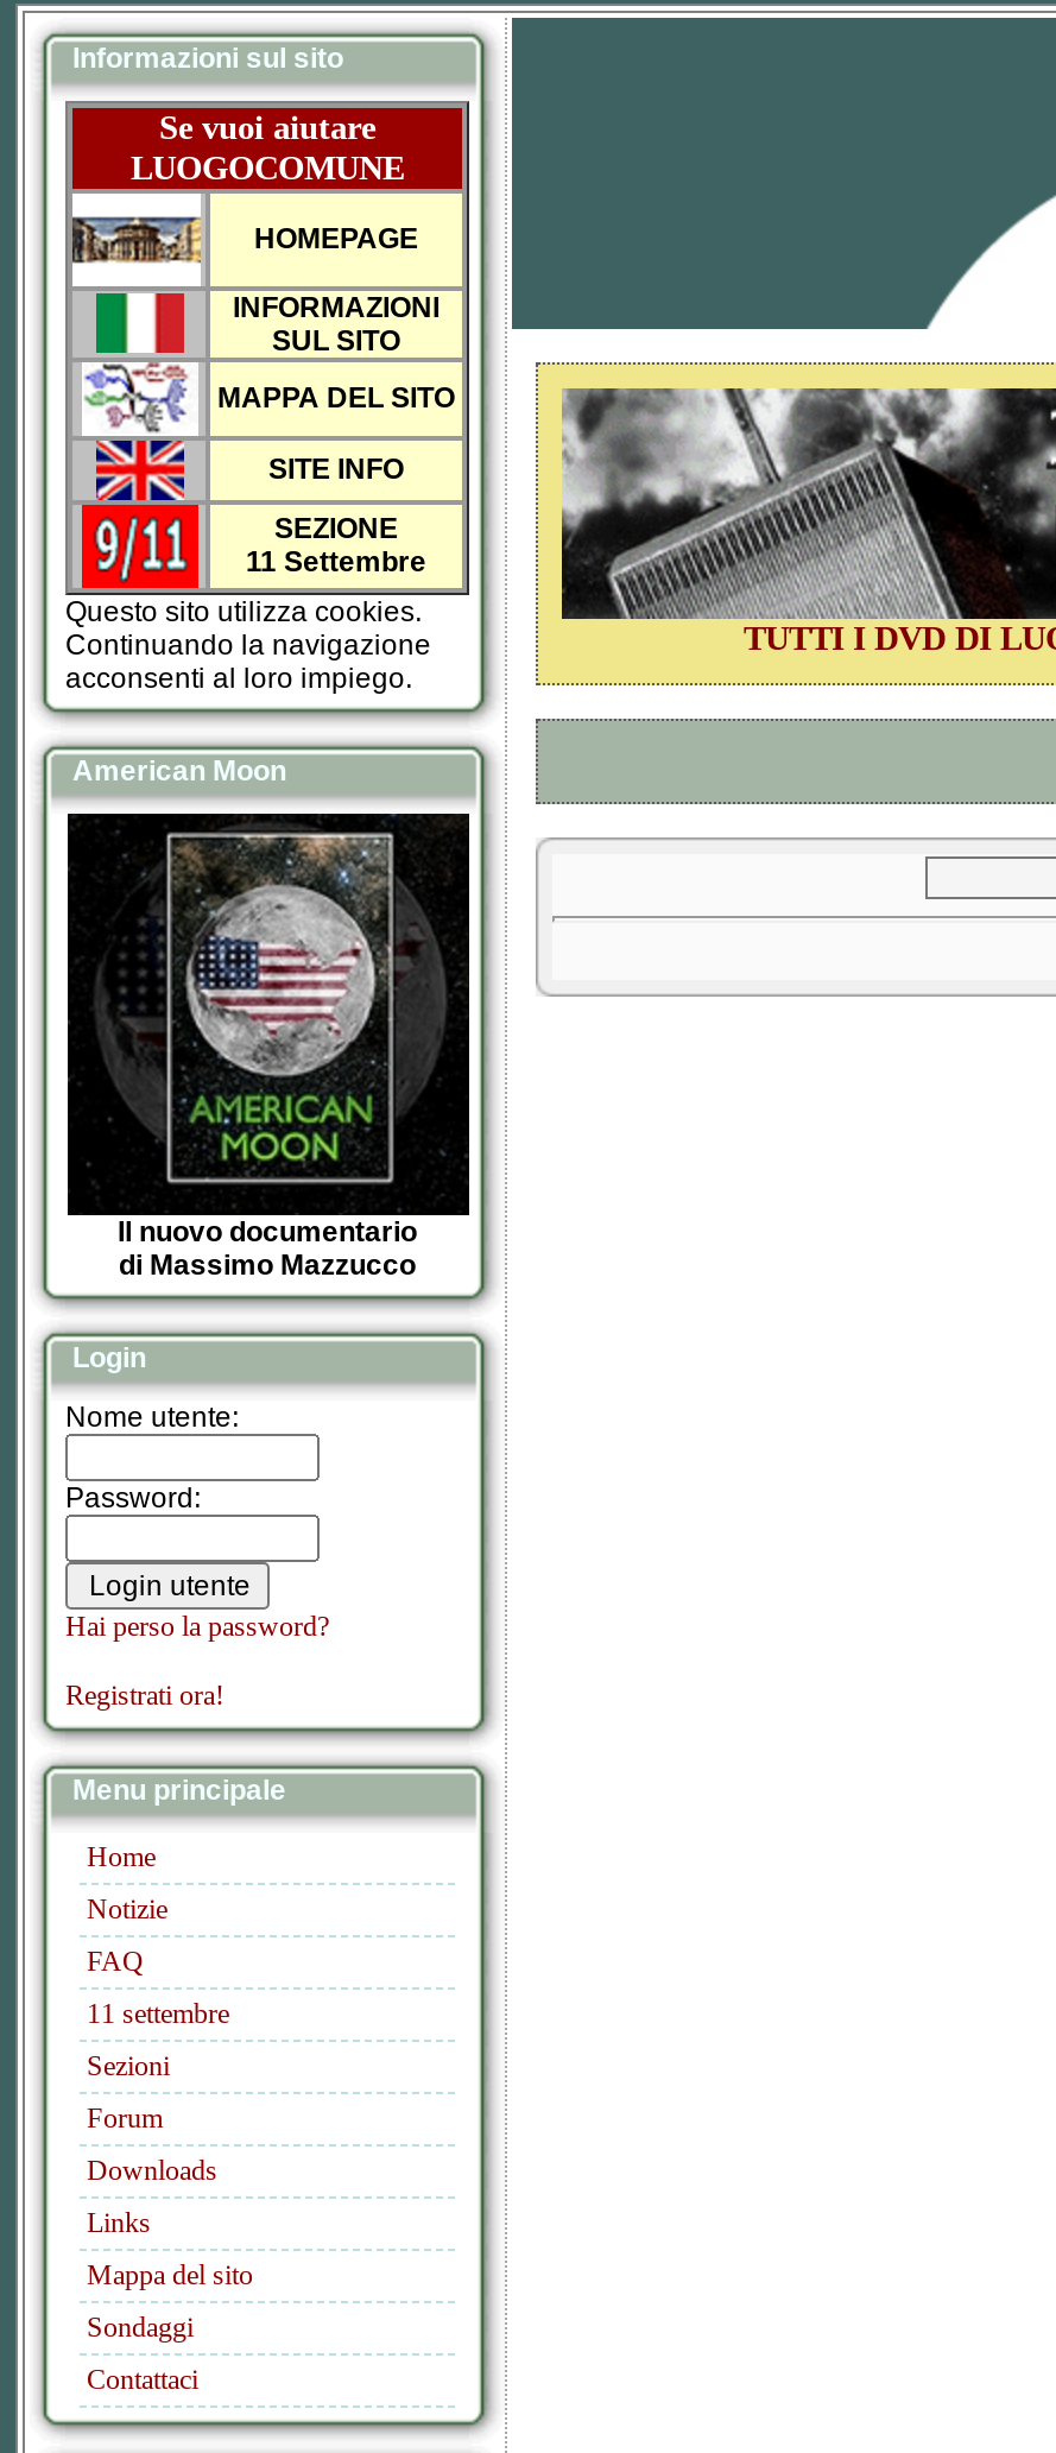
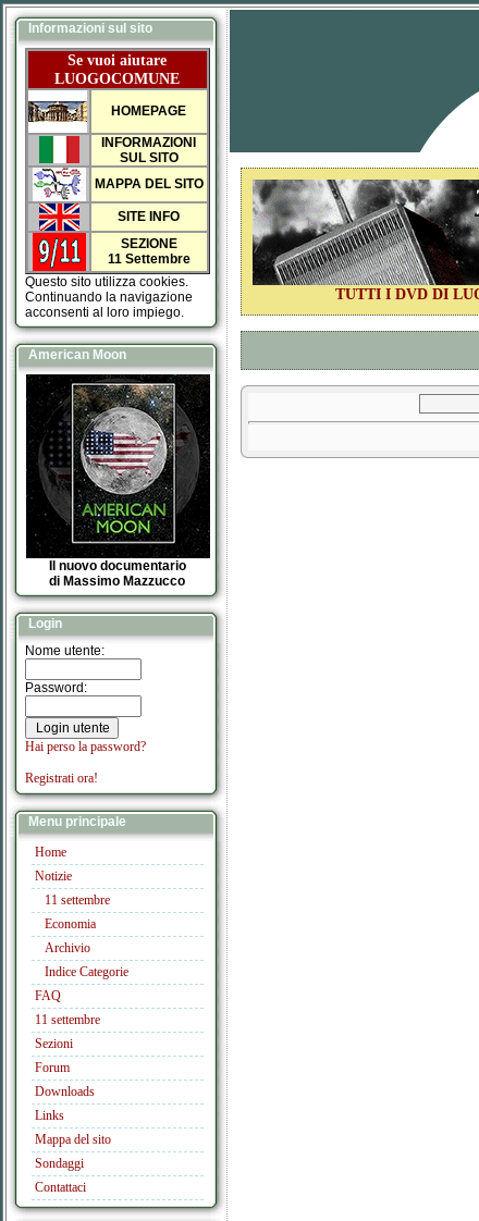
+ 11 settembre
+ Economia
+ Archivio
+ Indice Categorie
